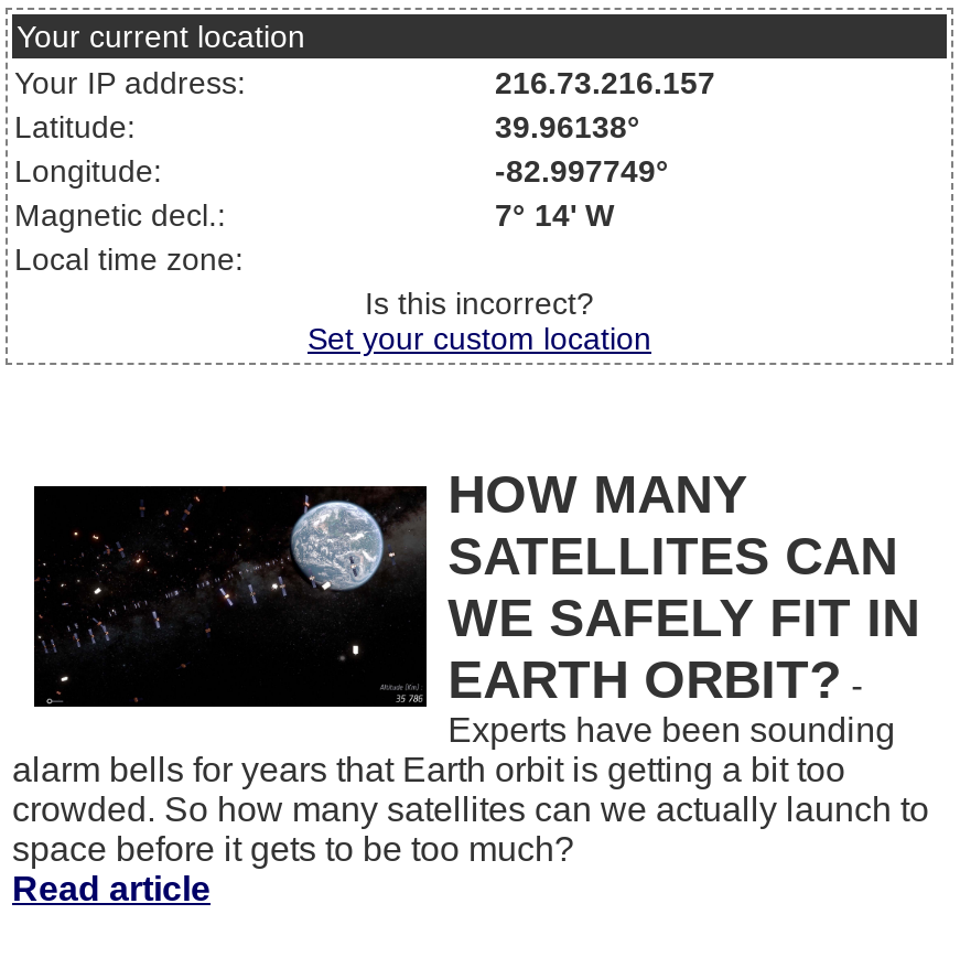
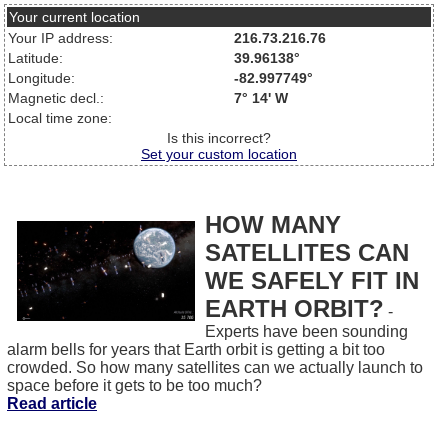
- 216.73.216.157
+ 216.73.216.76
